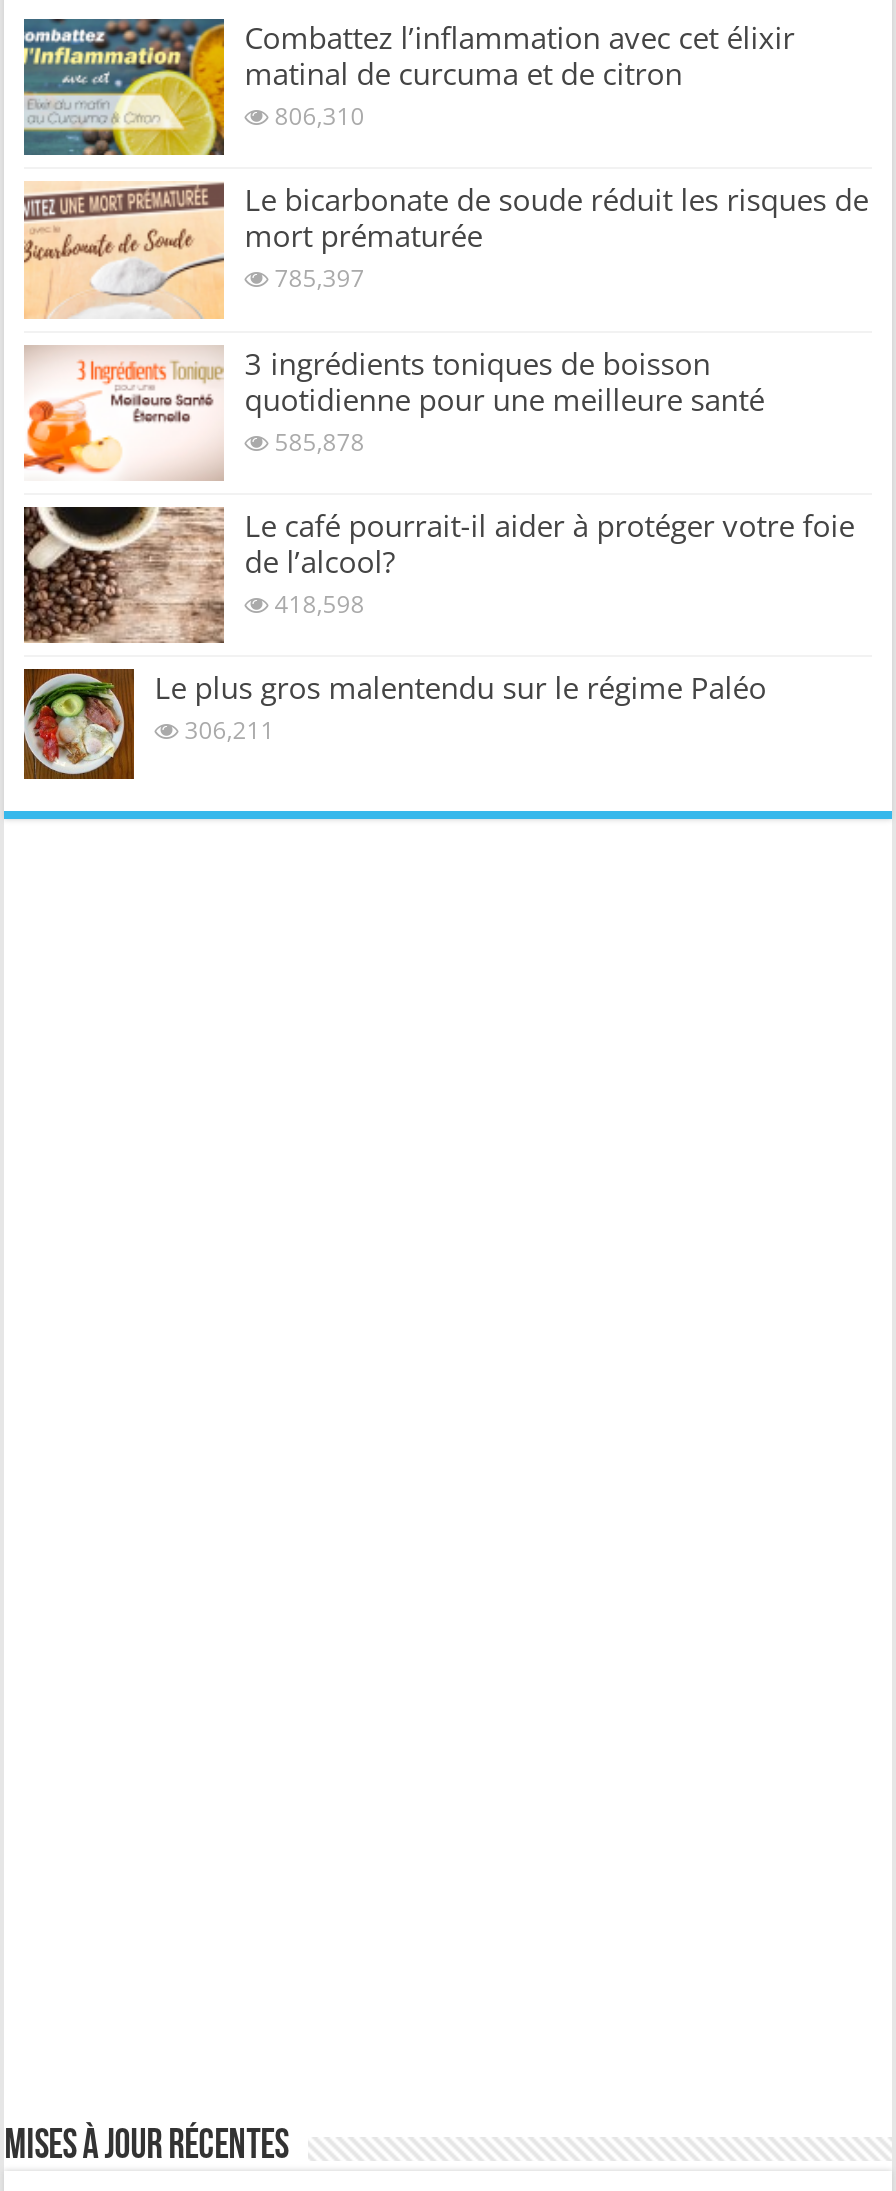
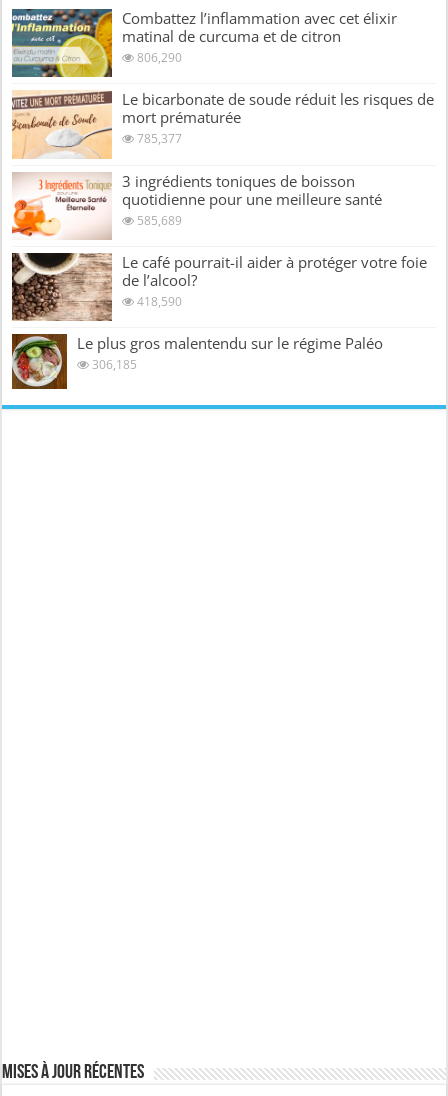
- 806,310
+ 806,290

- 785,397
+ 785,377

- 585,878
+ 585,689

- 418,598
+ 418,590

- 306,211
+ 306,185
